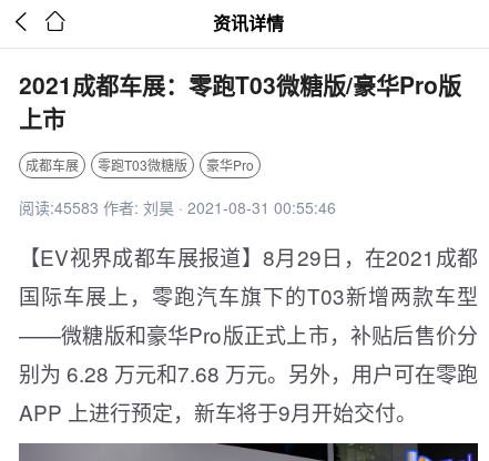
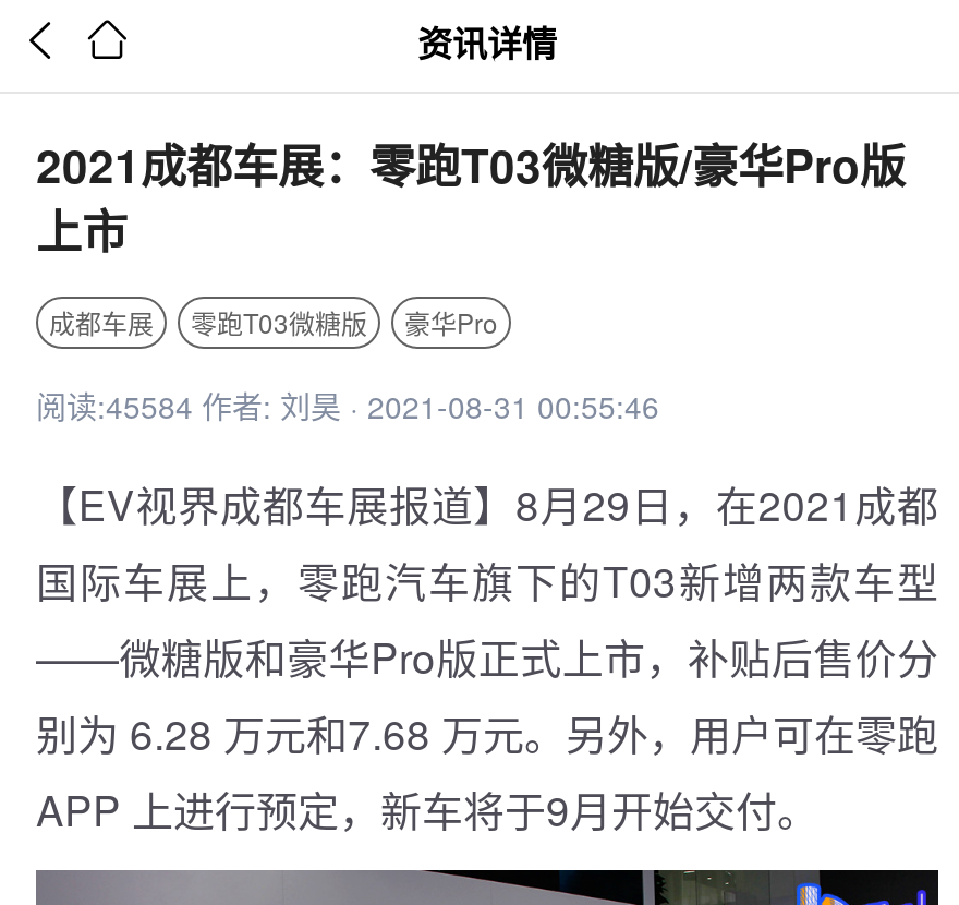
- 阅读:45583 作者: 刘昊 · 2021-08-31 00:55:46
+ 阅读:45584 作者: 刘昊 · 2021-08-31 00:55:46
